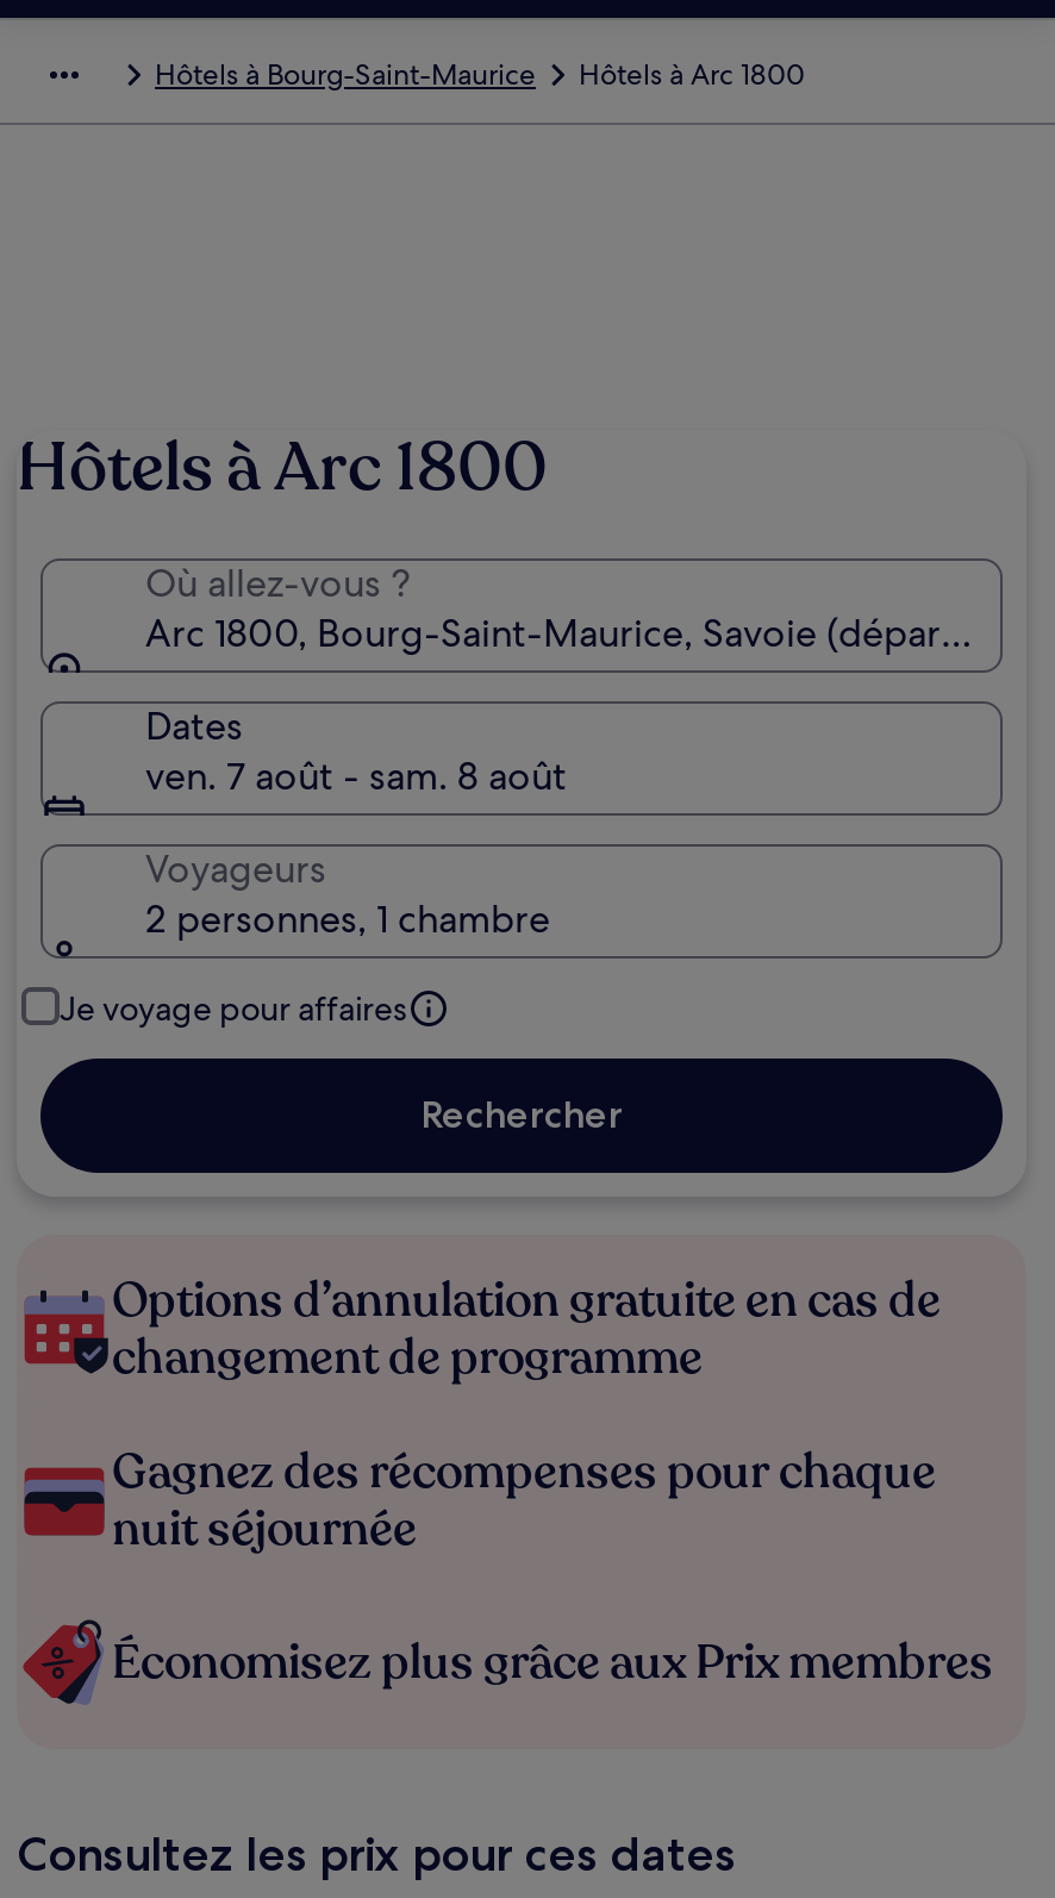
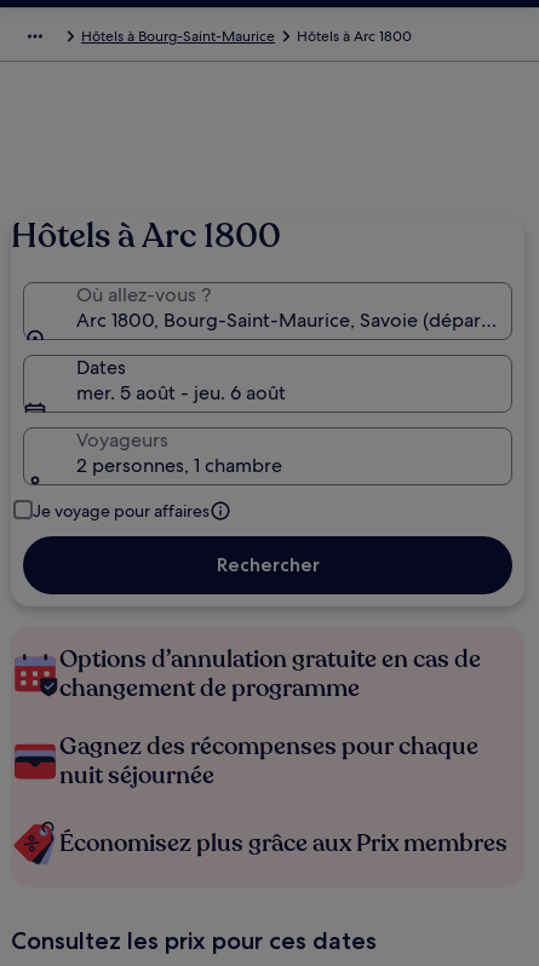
- ven. 7 août - sam. 8 août
+ mer. 5 août - jeu. 6 août
